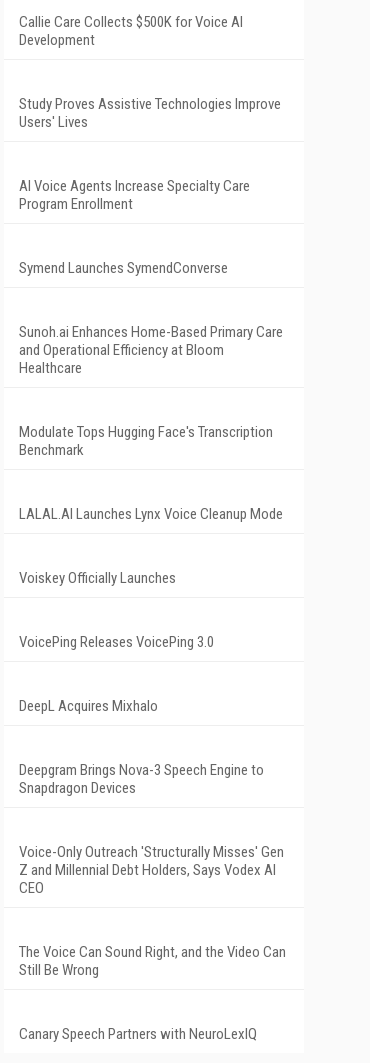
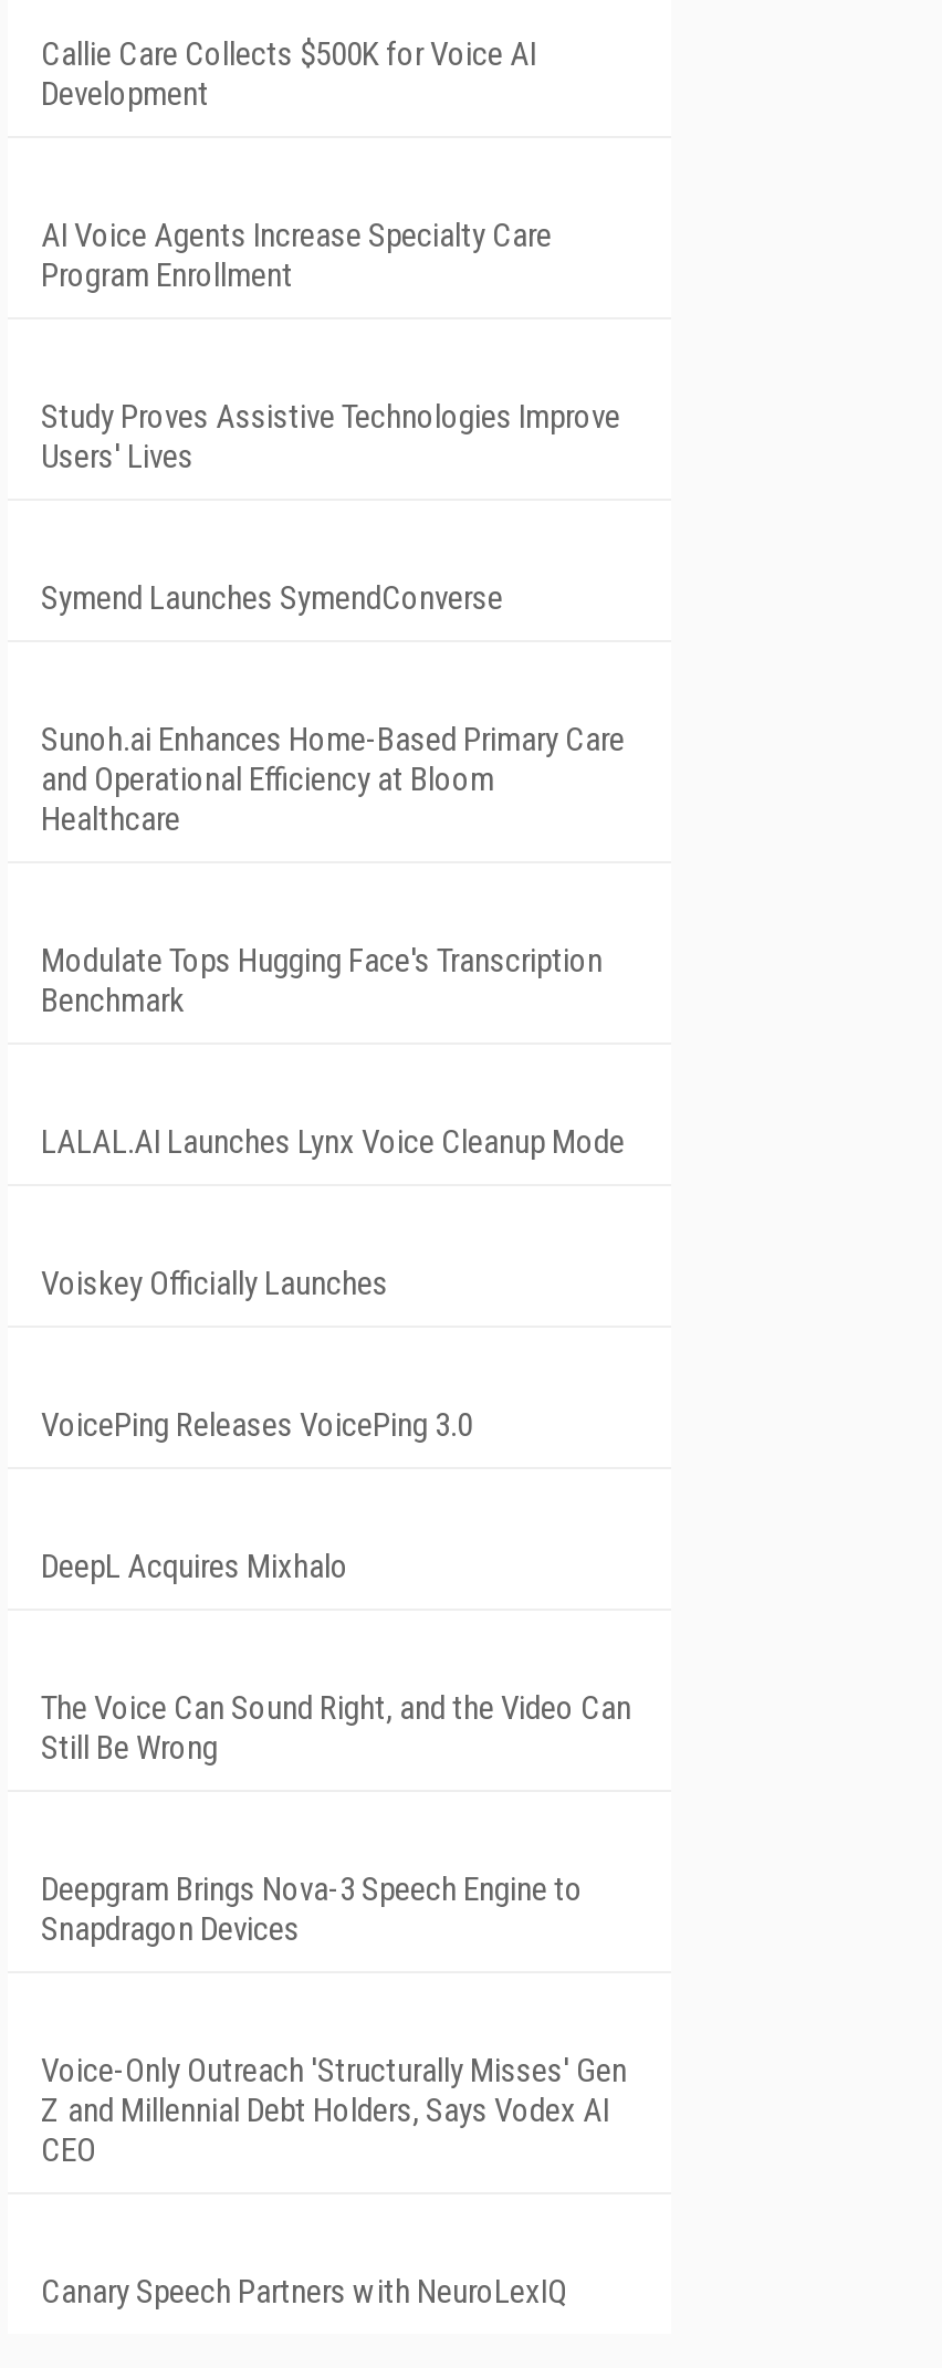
moved down: Study Proves Assistive Technologies Improve | Users' Lives

moved up: AI Voice Agents Increase Specialty Care | Program Enrollment

moved down: Deepgram Brings Nova-3 Speech Engine to | Snapdragon Devices | Voice-Only Outreach 'Structurally Misses' Gen | Z and Millennial Debt Holders, Says Vodex AI | CEO

moved up: The Voice Can Sound Right, and the Video Can | Still Be Wrong
